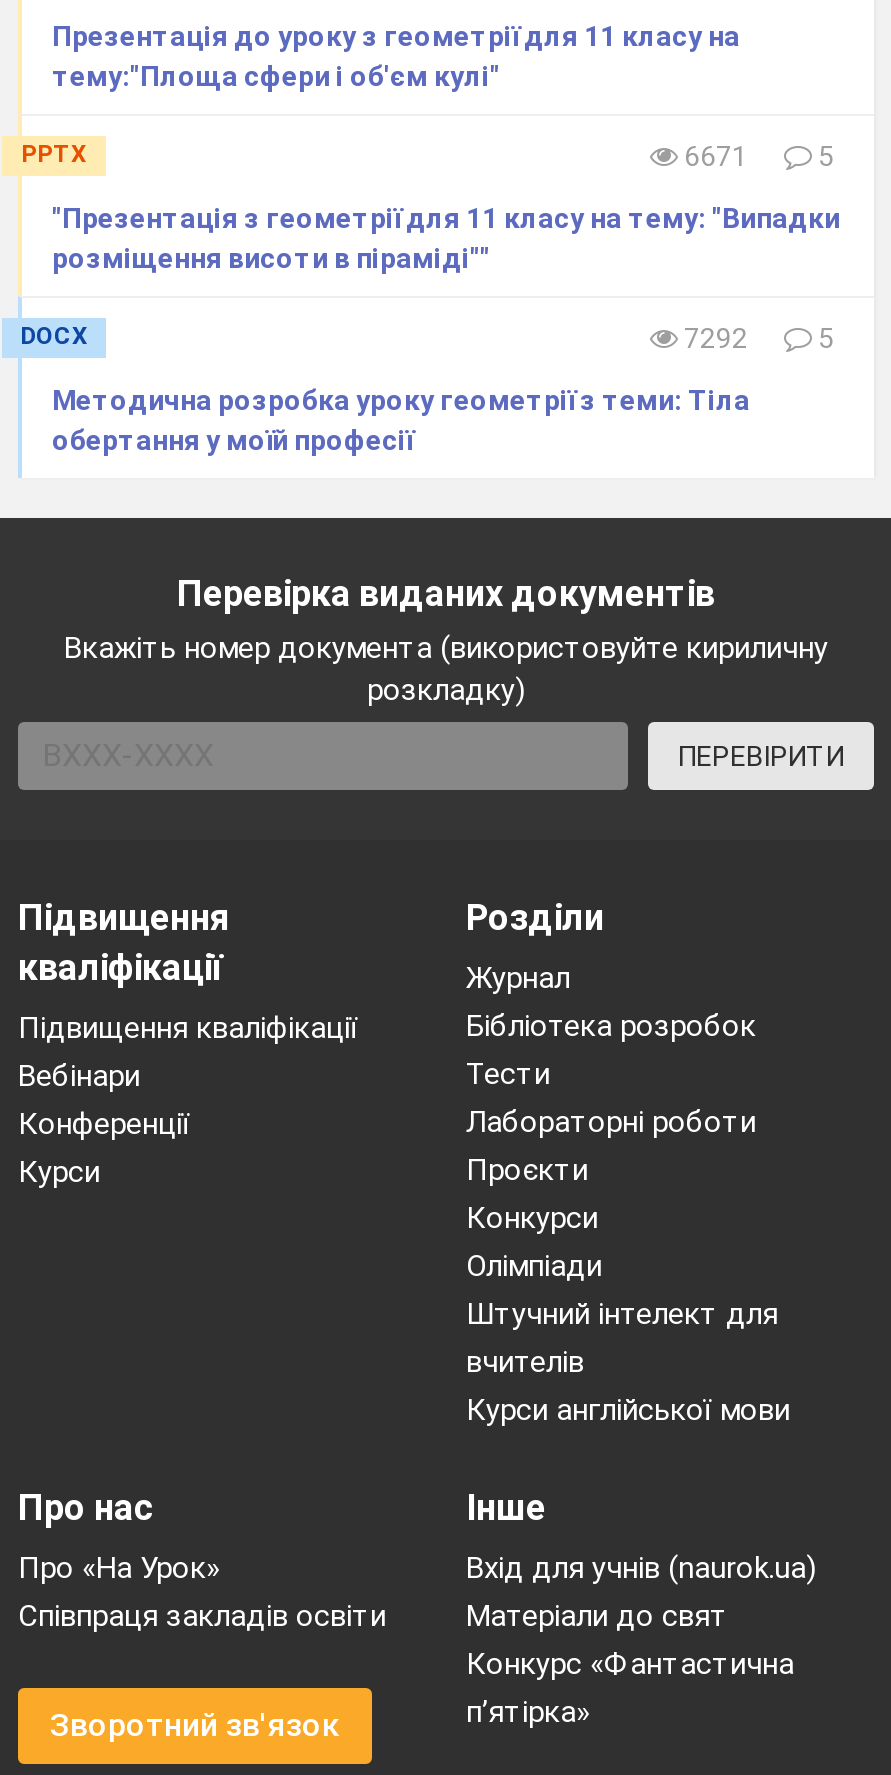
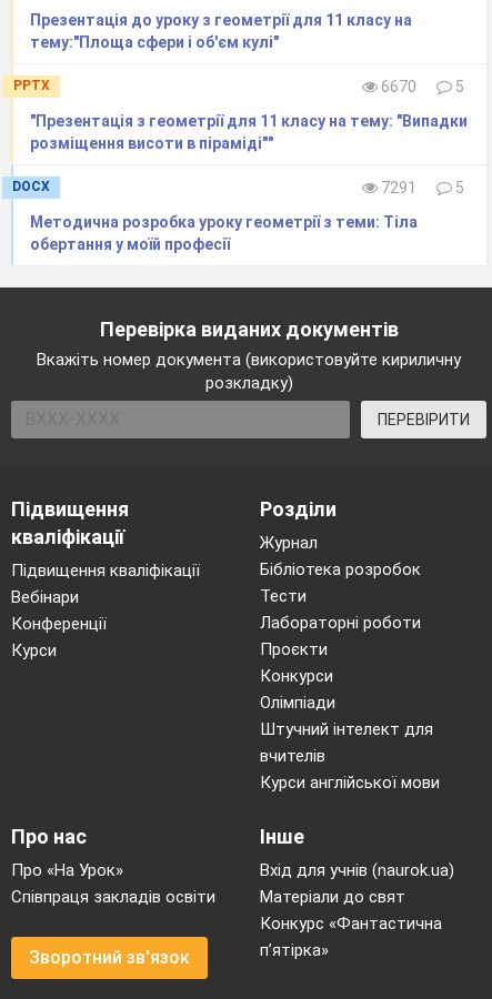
- 6671 5
+ 6670 5

- 7292 5
+ 7291 5
